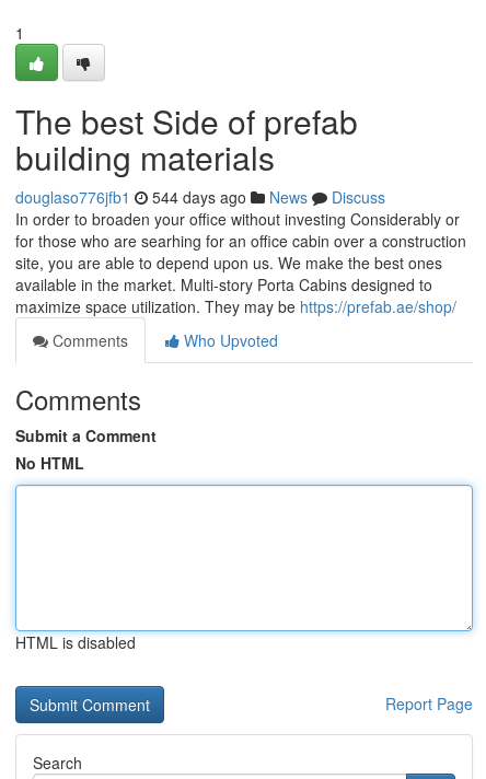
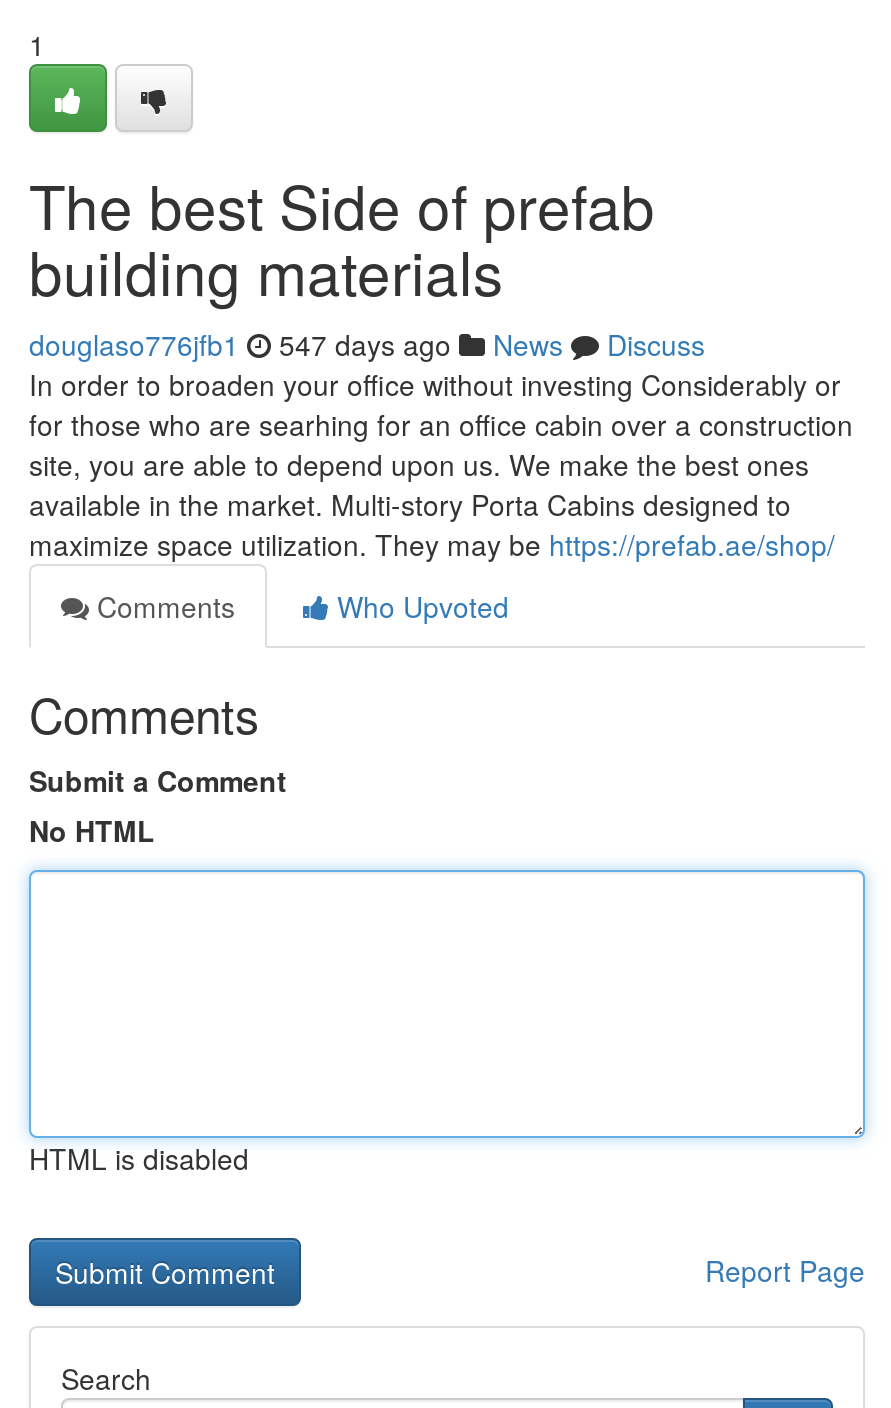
- douglaso776jfb1 544 days ago News Discuss
+ douglaso776jfb1 547 days ago News Discuss
